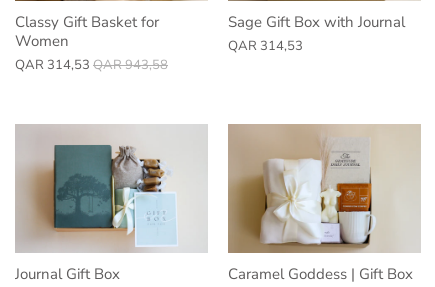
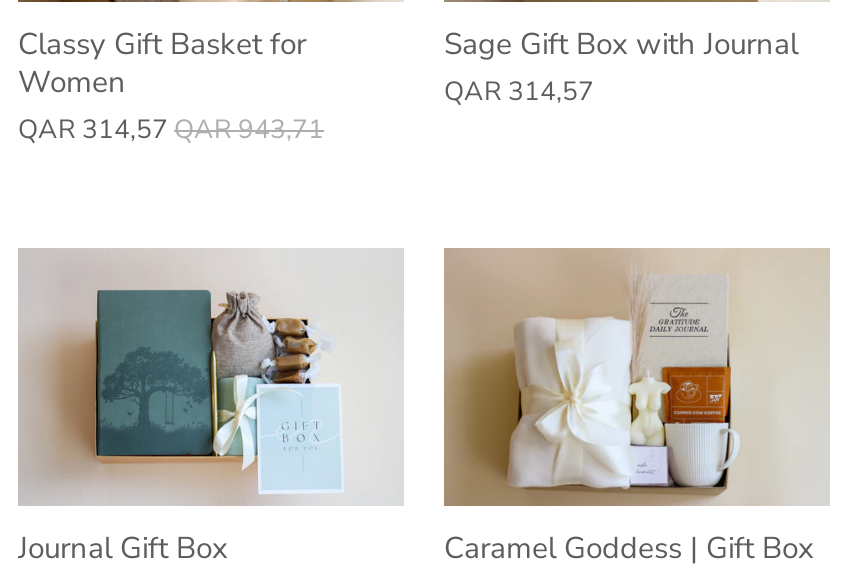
- QAR 314,53
+ QAR 314,57

- QAR 314,53 QAR 943,58
+ QAR 314,57 QAR 943,71
